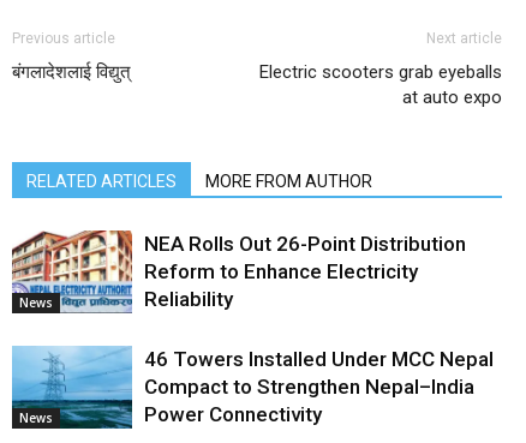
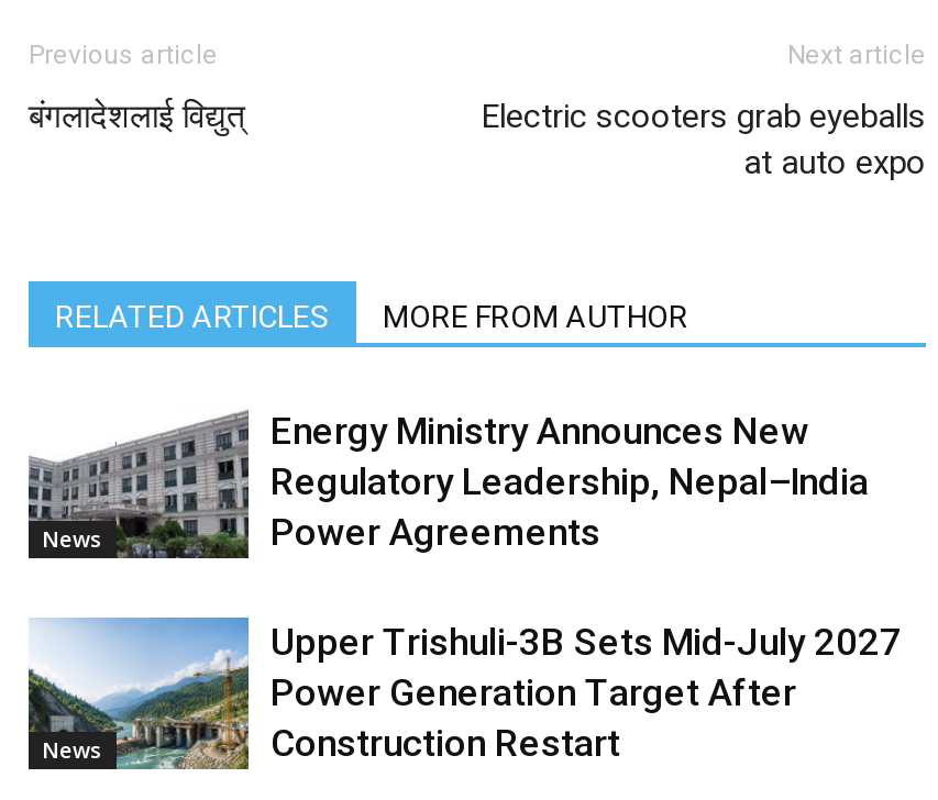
- [image]
- NEA Rolls Out 26-Point Distribution
- Reform to Enhance Electricity
- Reliability
+ [image]
+ Energy Ministry Announces New
+ Regulatory Leadership, Nepal–India
+ Power Agreements

- [image]
- 46 Towers Installed Under MCC Nepal
- Compact to Strengthen Nepal–India
- Power Connectivity
+ [image]
+ Upper Trishuli-3B Sets Mid-July 2027
+ Power Generation Target After
+ Construction Restart
